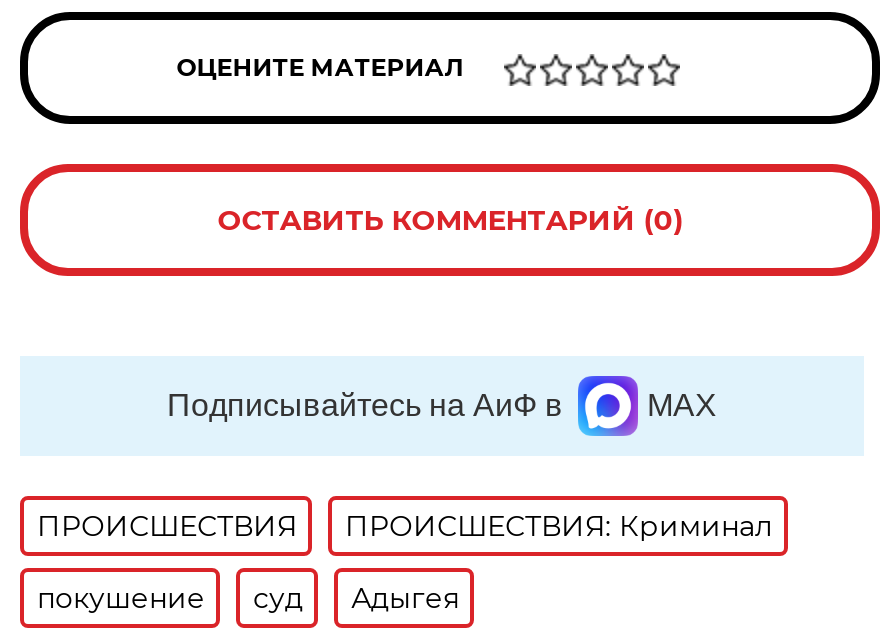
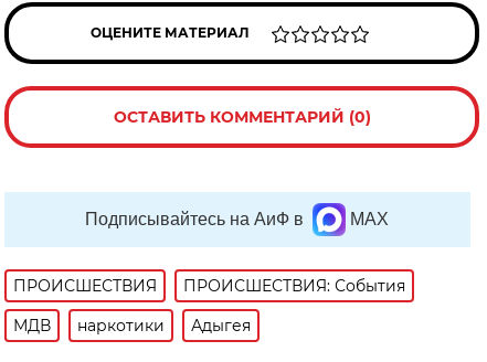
- ПРОИСШЕСТВИЯ: Криминал
+ ПРОИСШЕСТВИЯ: События

- покушение
- суд
+ МДВ
+ наркотики
